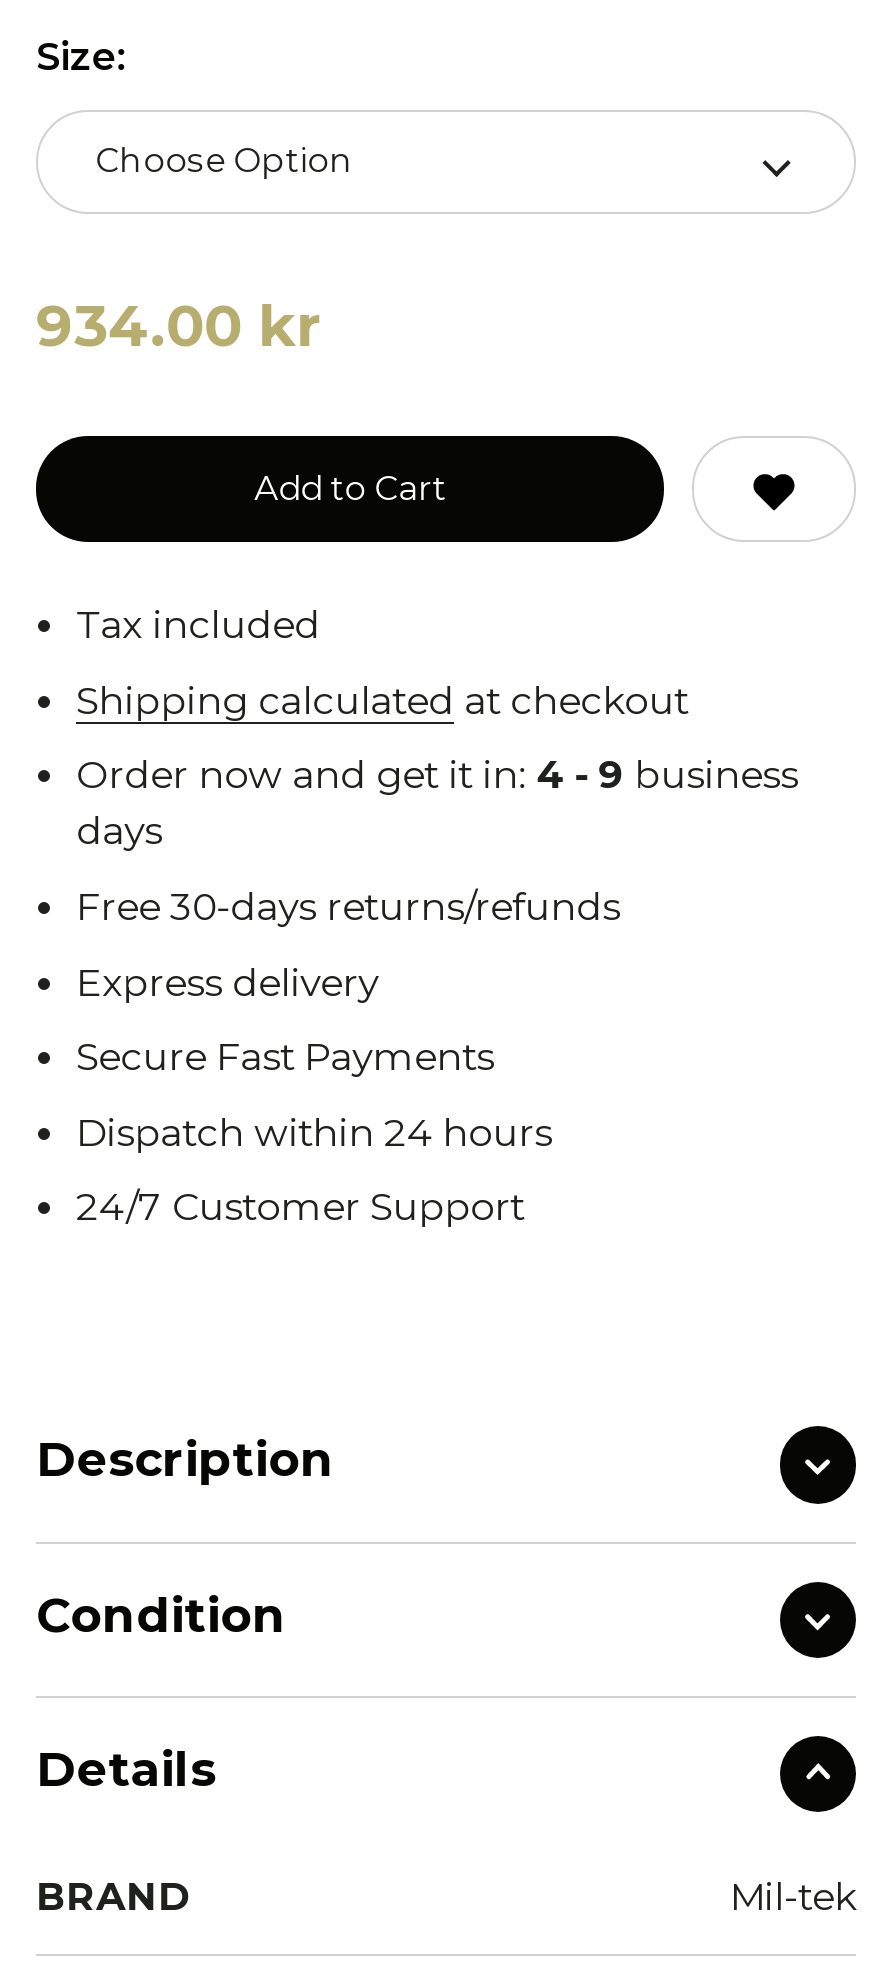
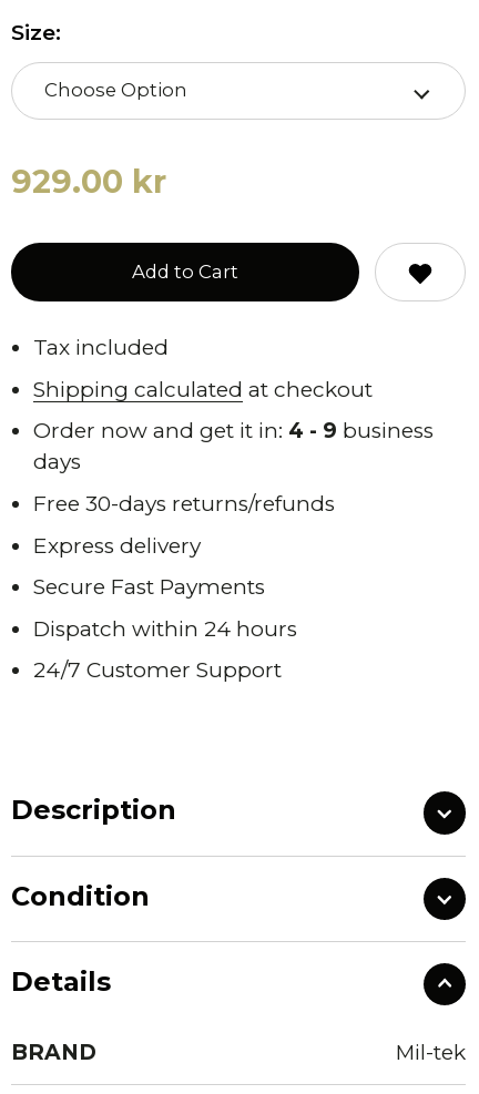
- 934.00 kr
+ 929.00 kr
